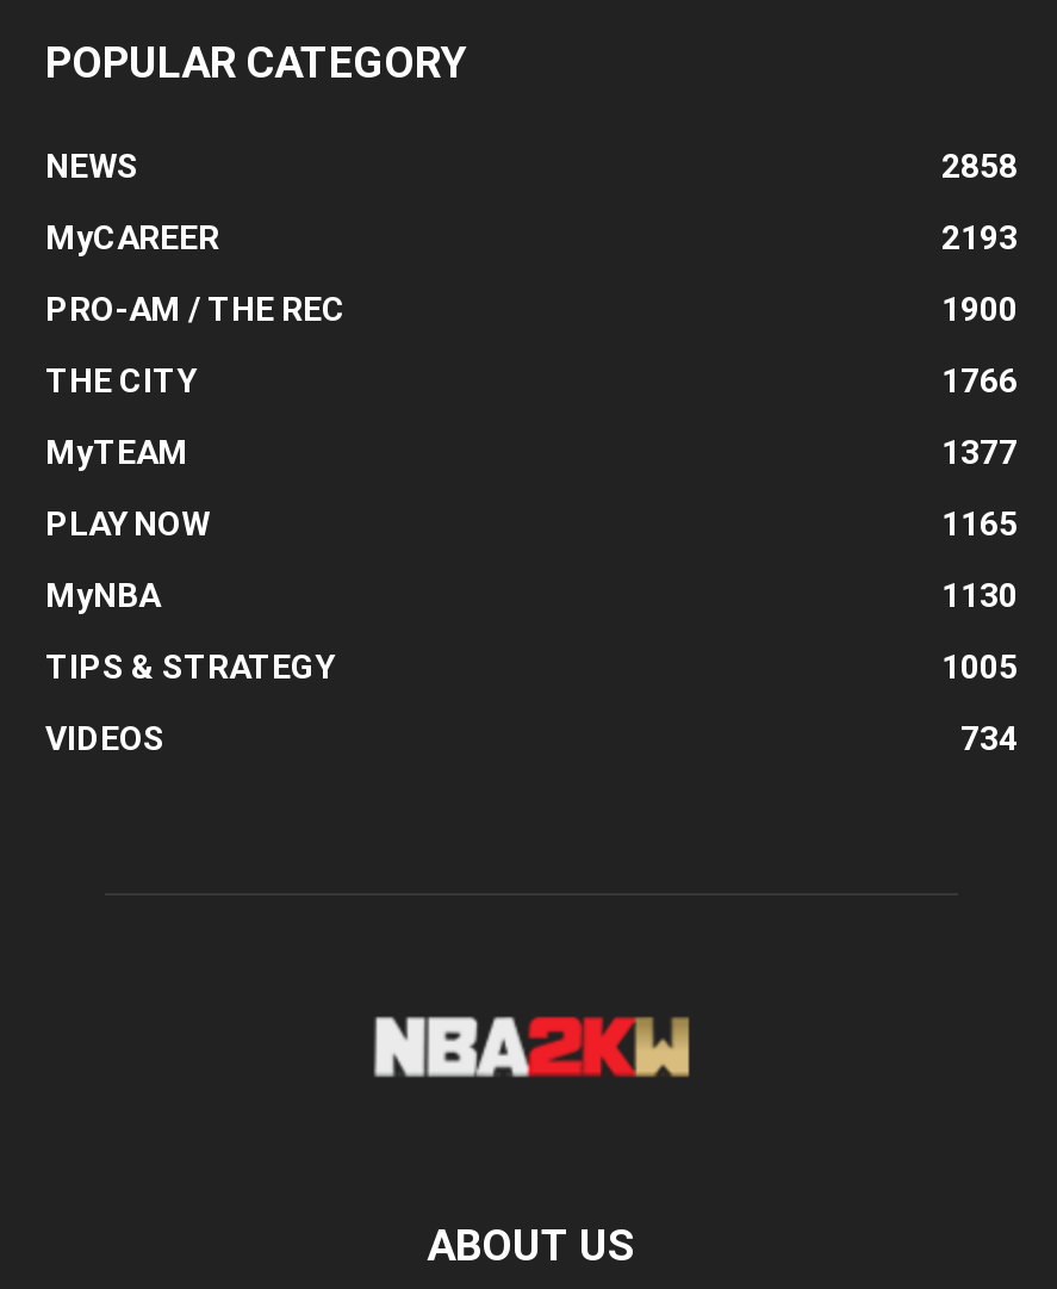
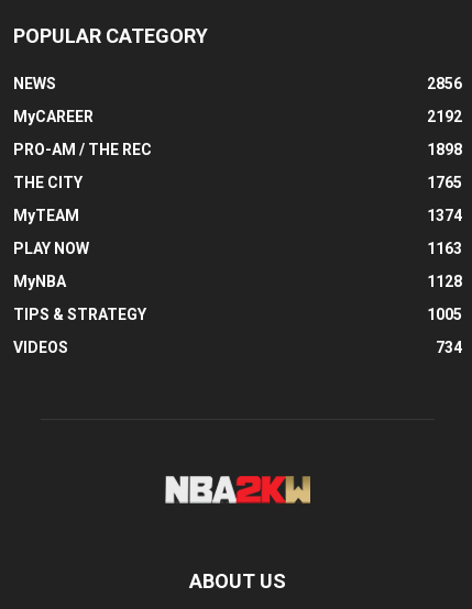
- 2858
+ 2856

- 2193
+ 2192

- 1900
+ 1898

- 1766
+ 1765

- 1377
+ 1374

- 1165
+ 1163

- 1130
+ 1128
